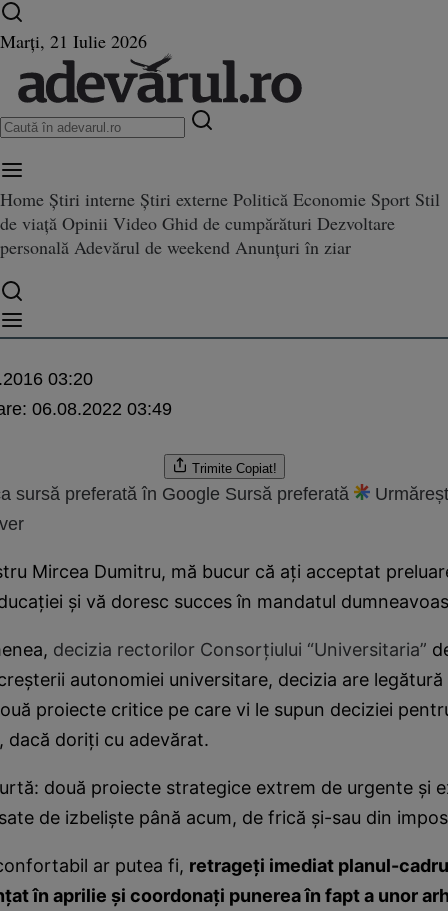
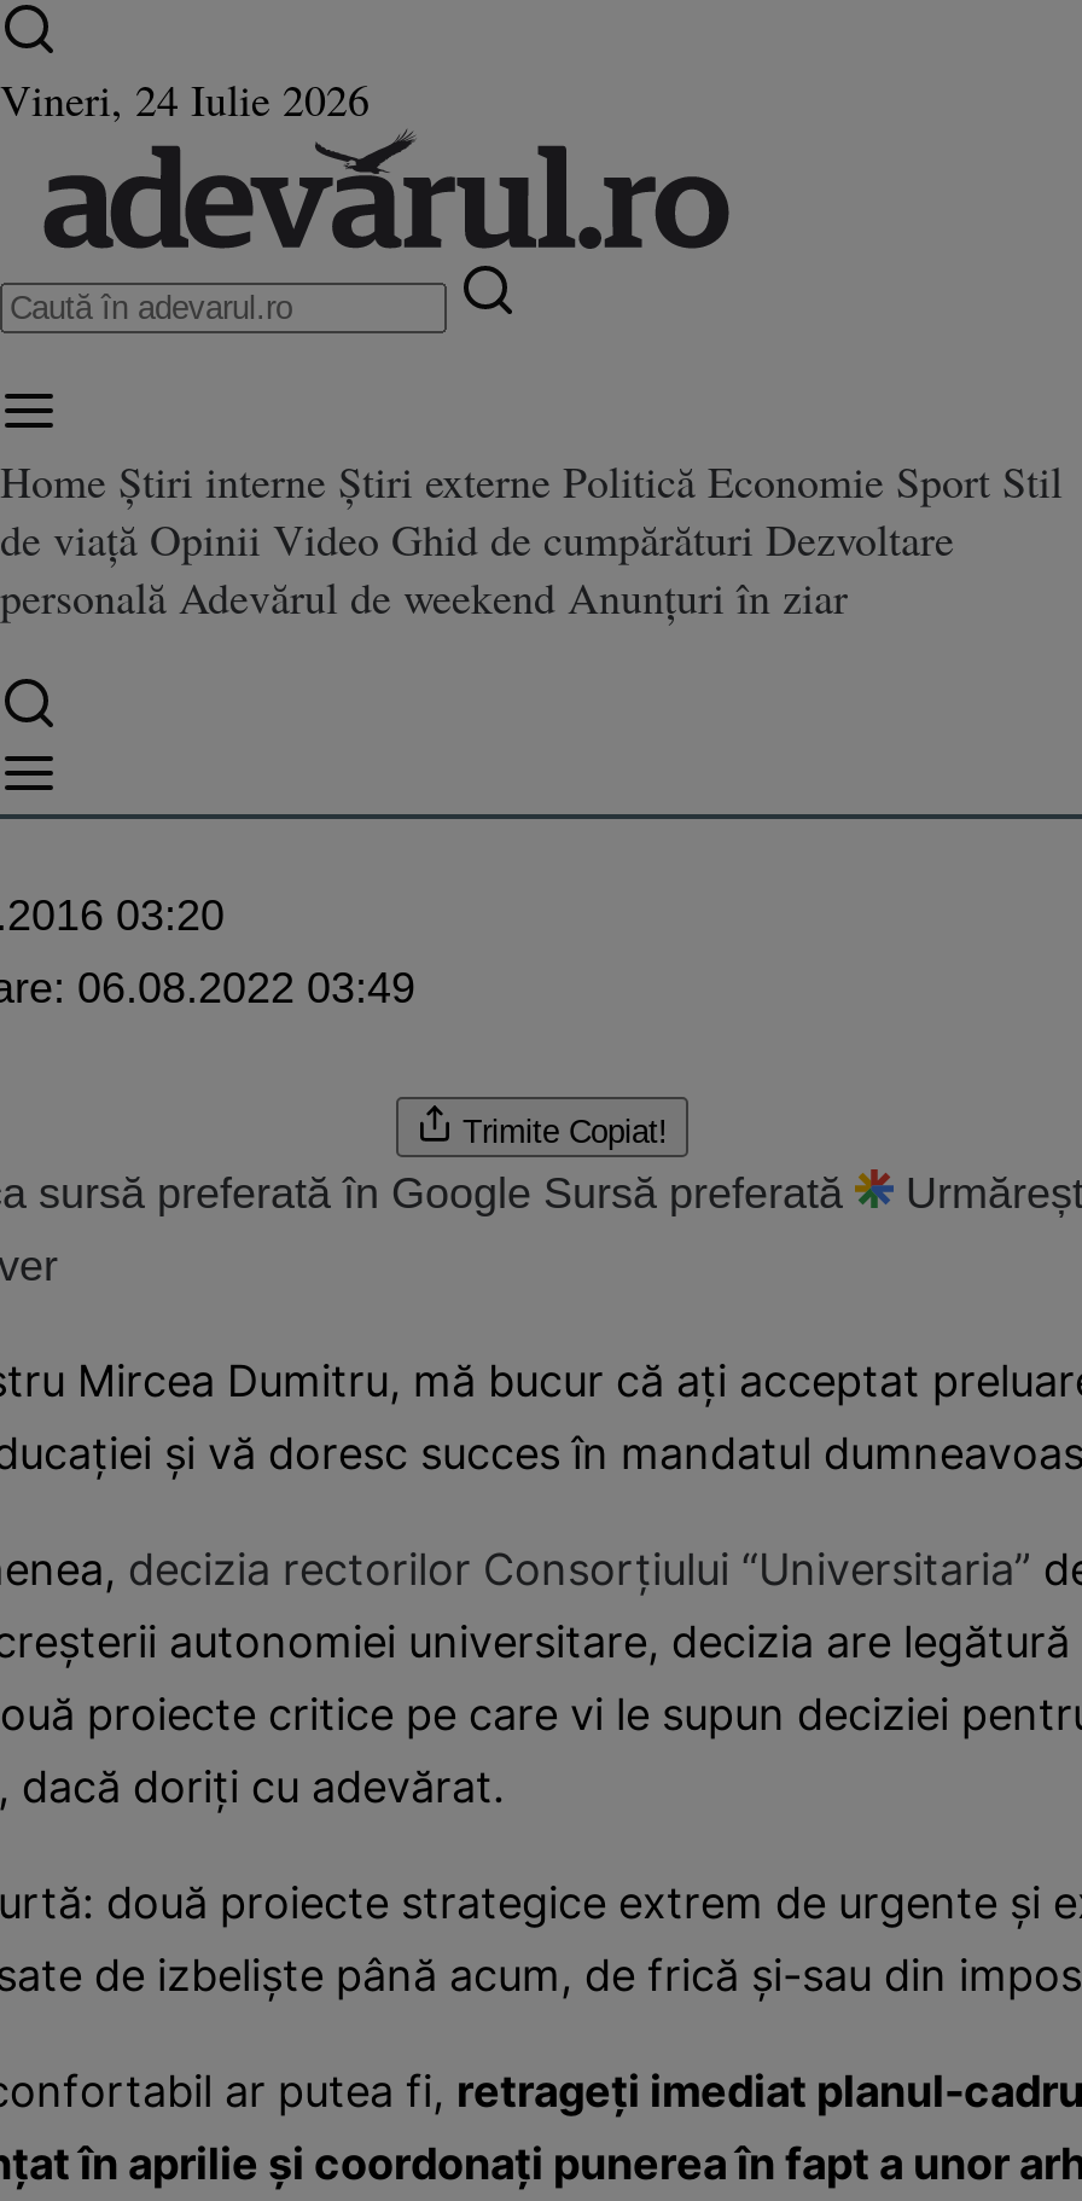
- Marți, 21 Iulie 2026
+ Vineri, 24 Iulie 2026
